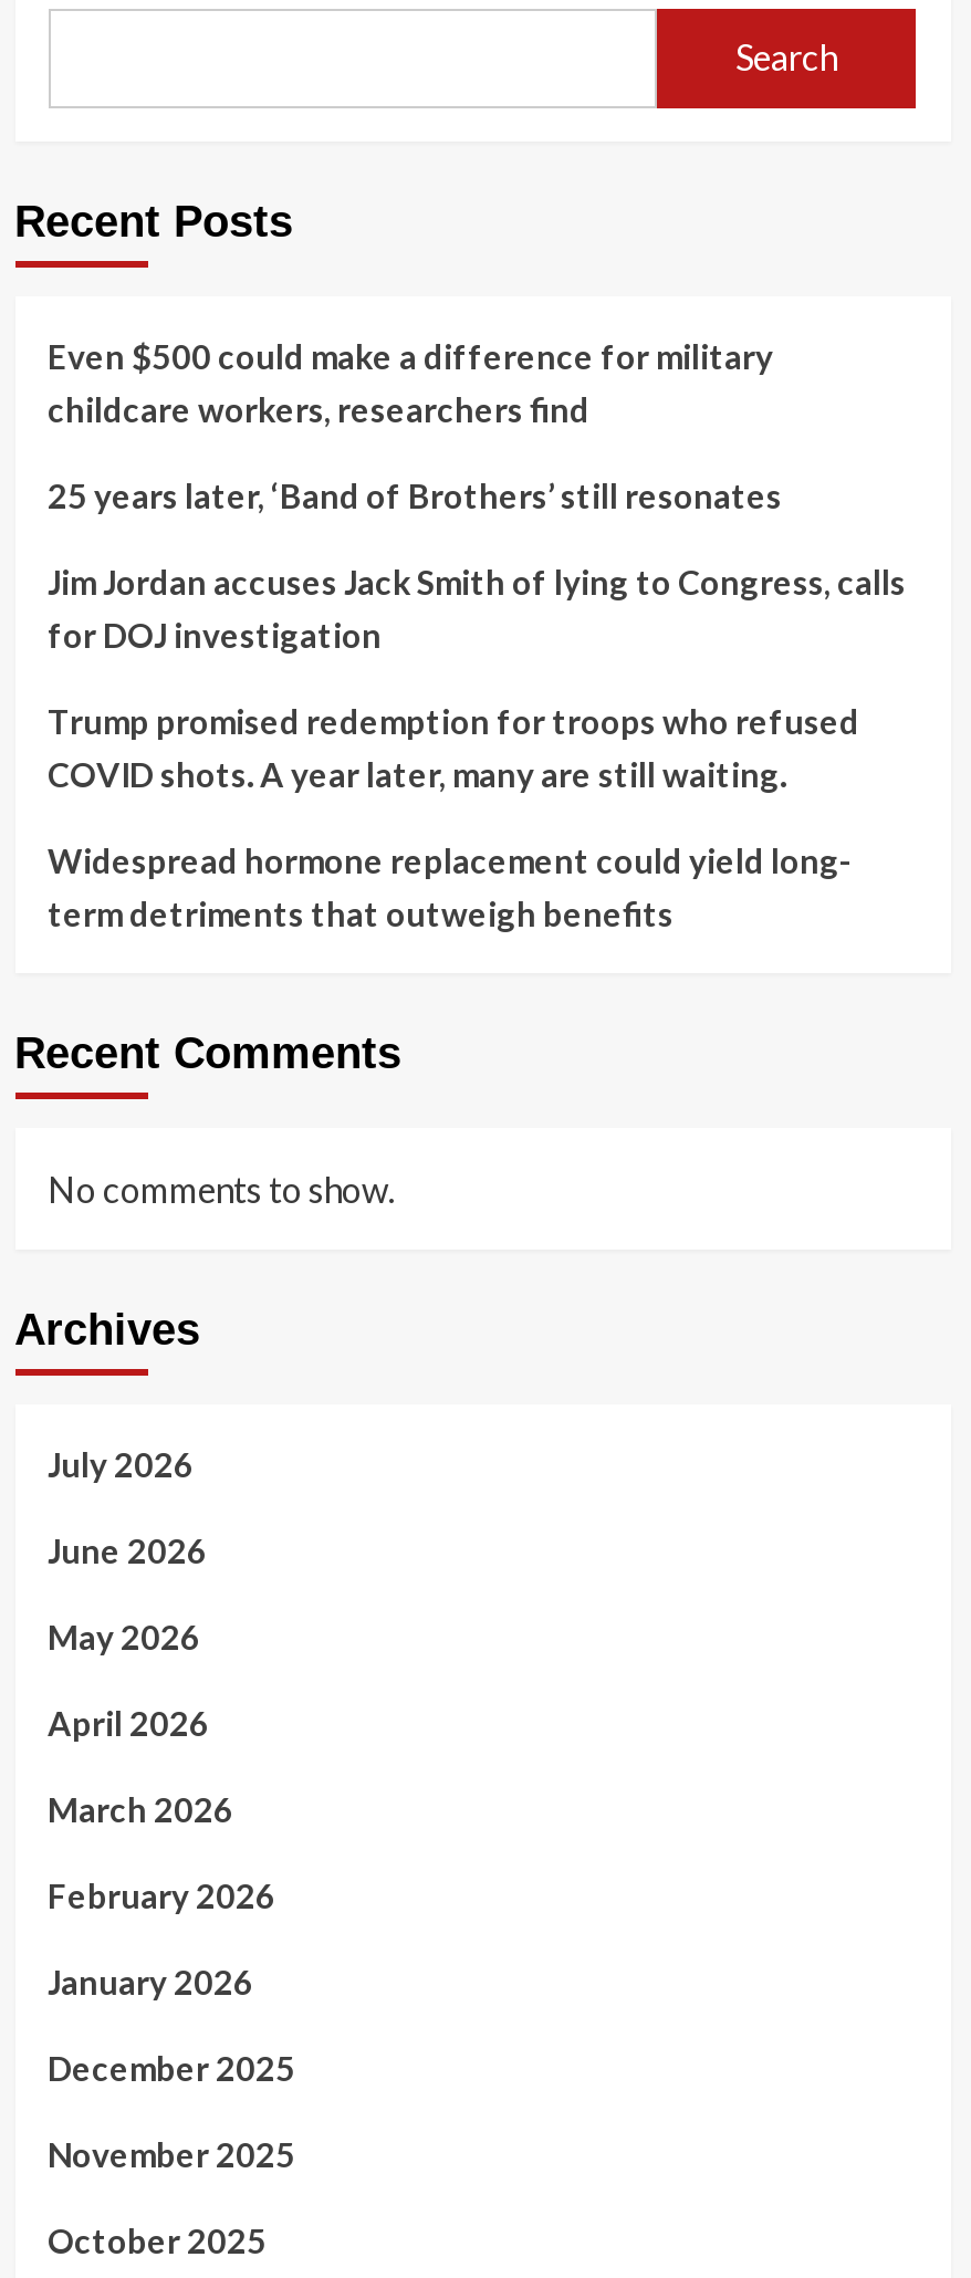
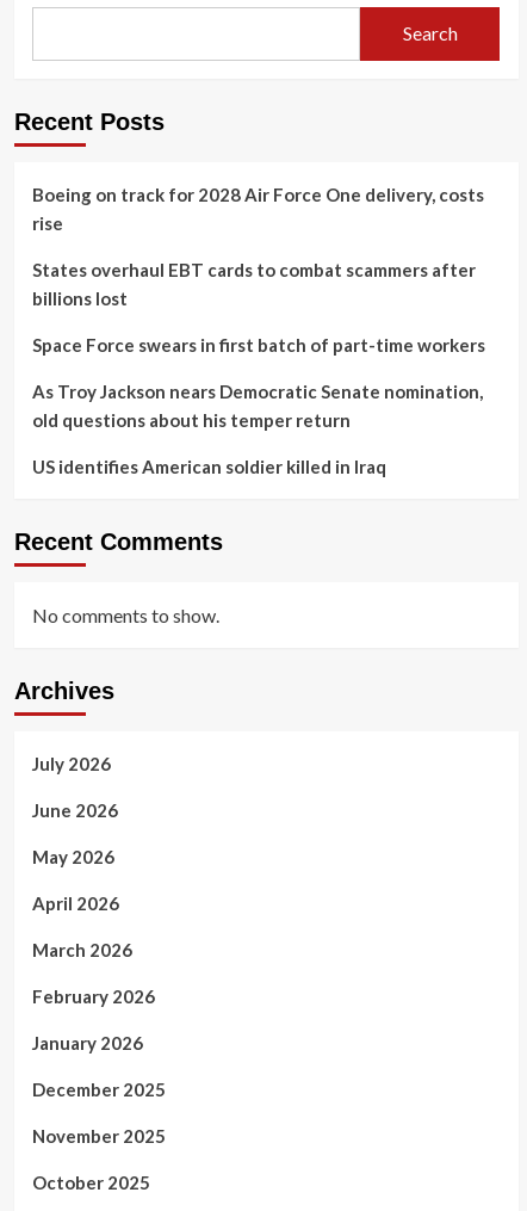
- Even $500 could make a difference for military
- childcare workers, researchers find
+ Boeing on track for 2028 Air Force One delivery, costs
+ rise

- 25 years later, ‘Band of Brothers’ still resonates
+ States overhaul EBT cards to combat scammers after
+ billions lost

- Jim Jordan accuses Jack Smith of lying to Congress, calls
- for DOJ investigation
+ Space Force swears in first batch of part-time workers

- Trump promised redemption for troops who refused
- COVID shots. A year later, many are still waiting.
+ As Troy Jackson nears Democratic Senate nomination,
+ old questions about his temper return

- Widespread hormone replacement could yield long-
- term detriments that outweigh benefits
+ US identifies American soldier killed in Iraq
